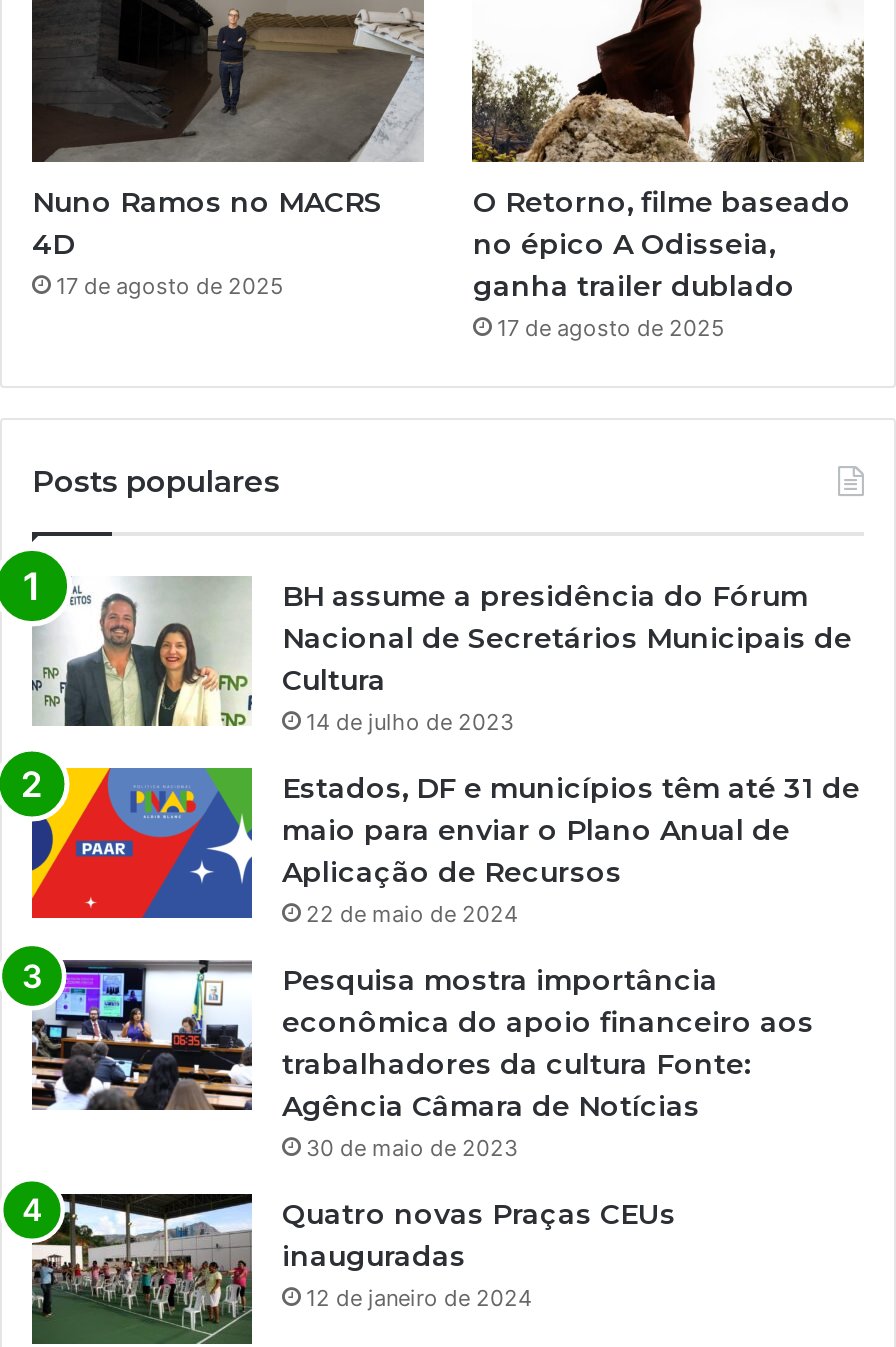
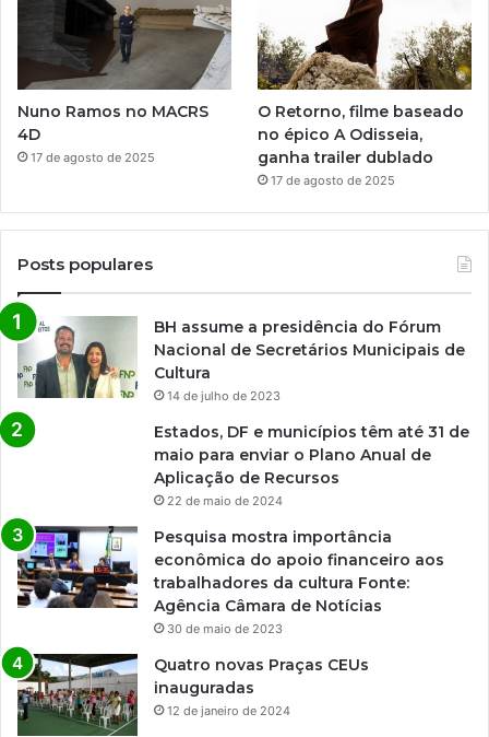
- [image]
